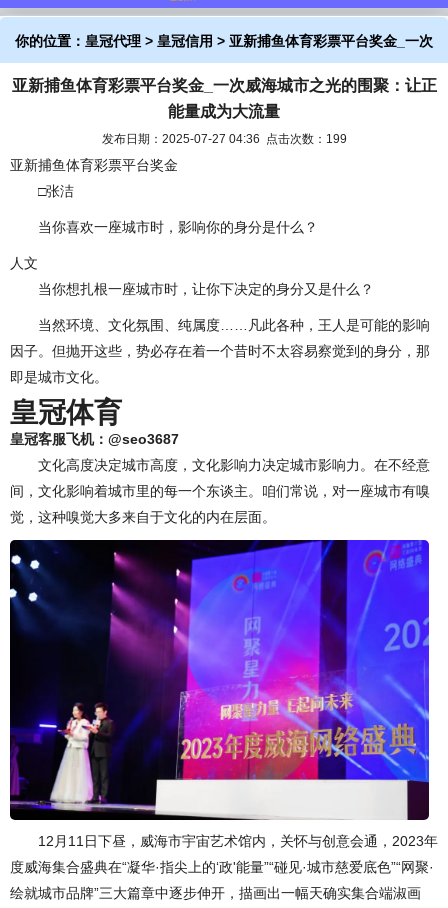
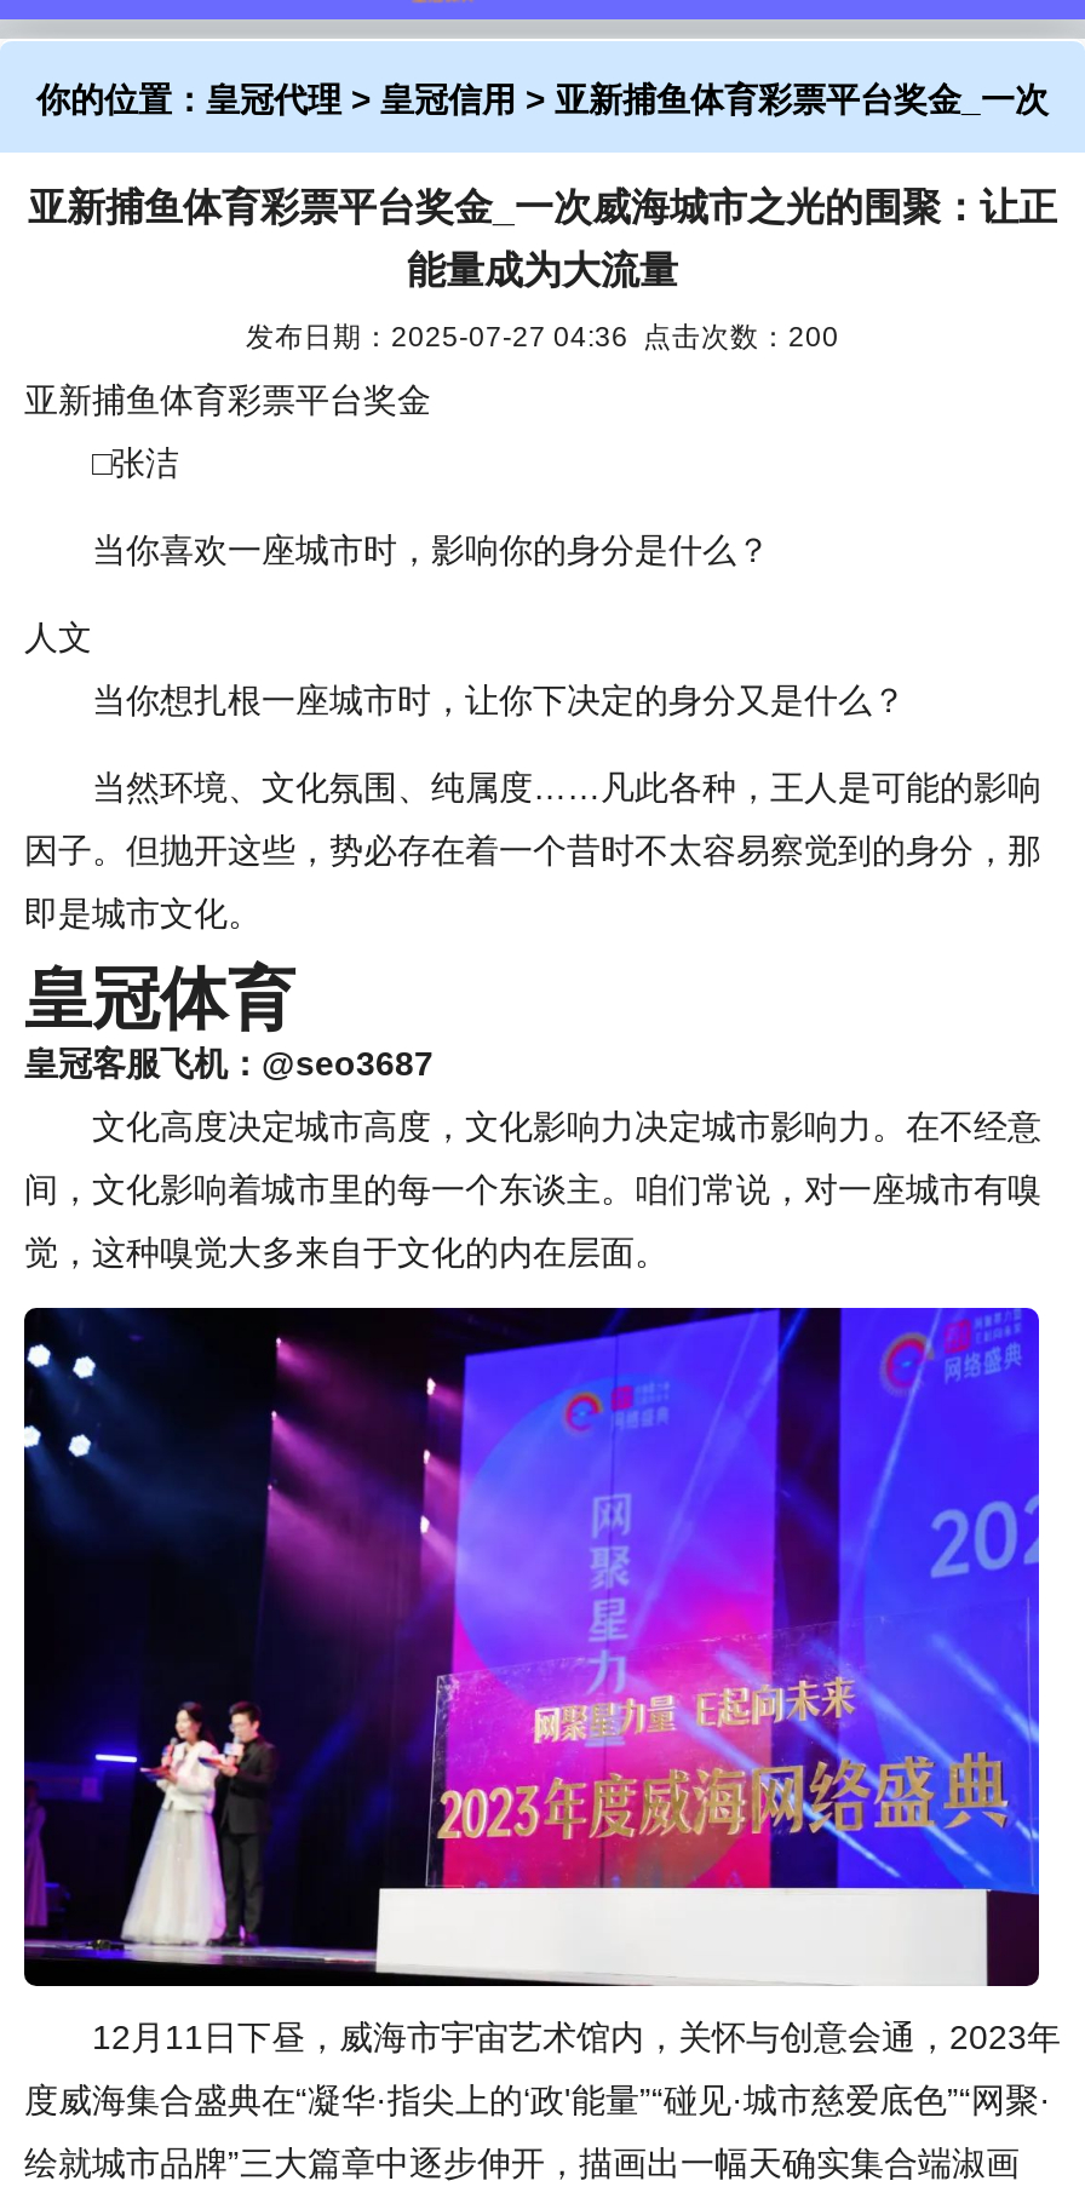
- 发布日期：2025-07-27 04:36 点击次数：199
+ 发布日期：2025-07-27 04:36 点击次数：200
